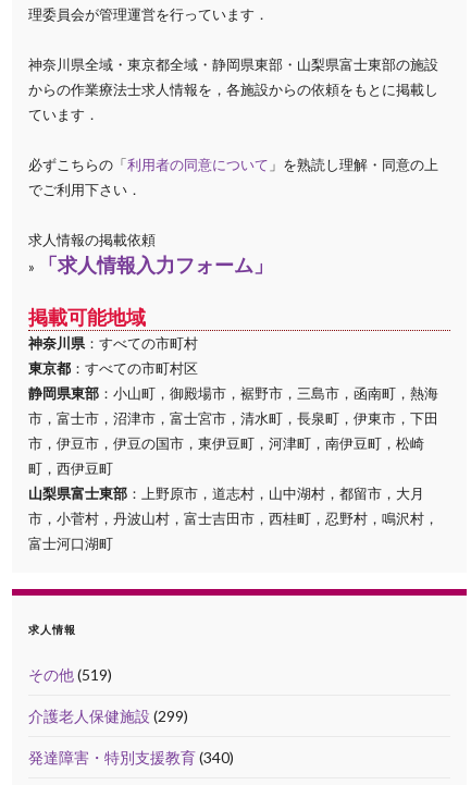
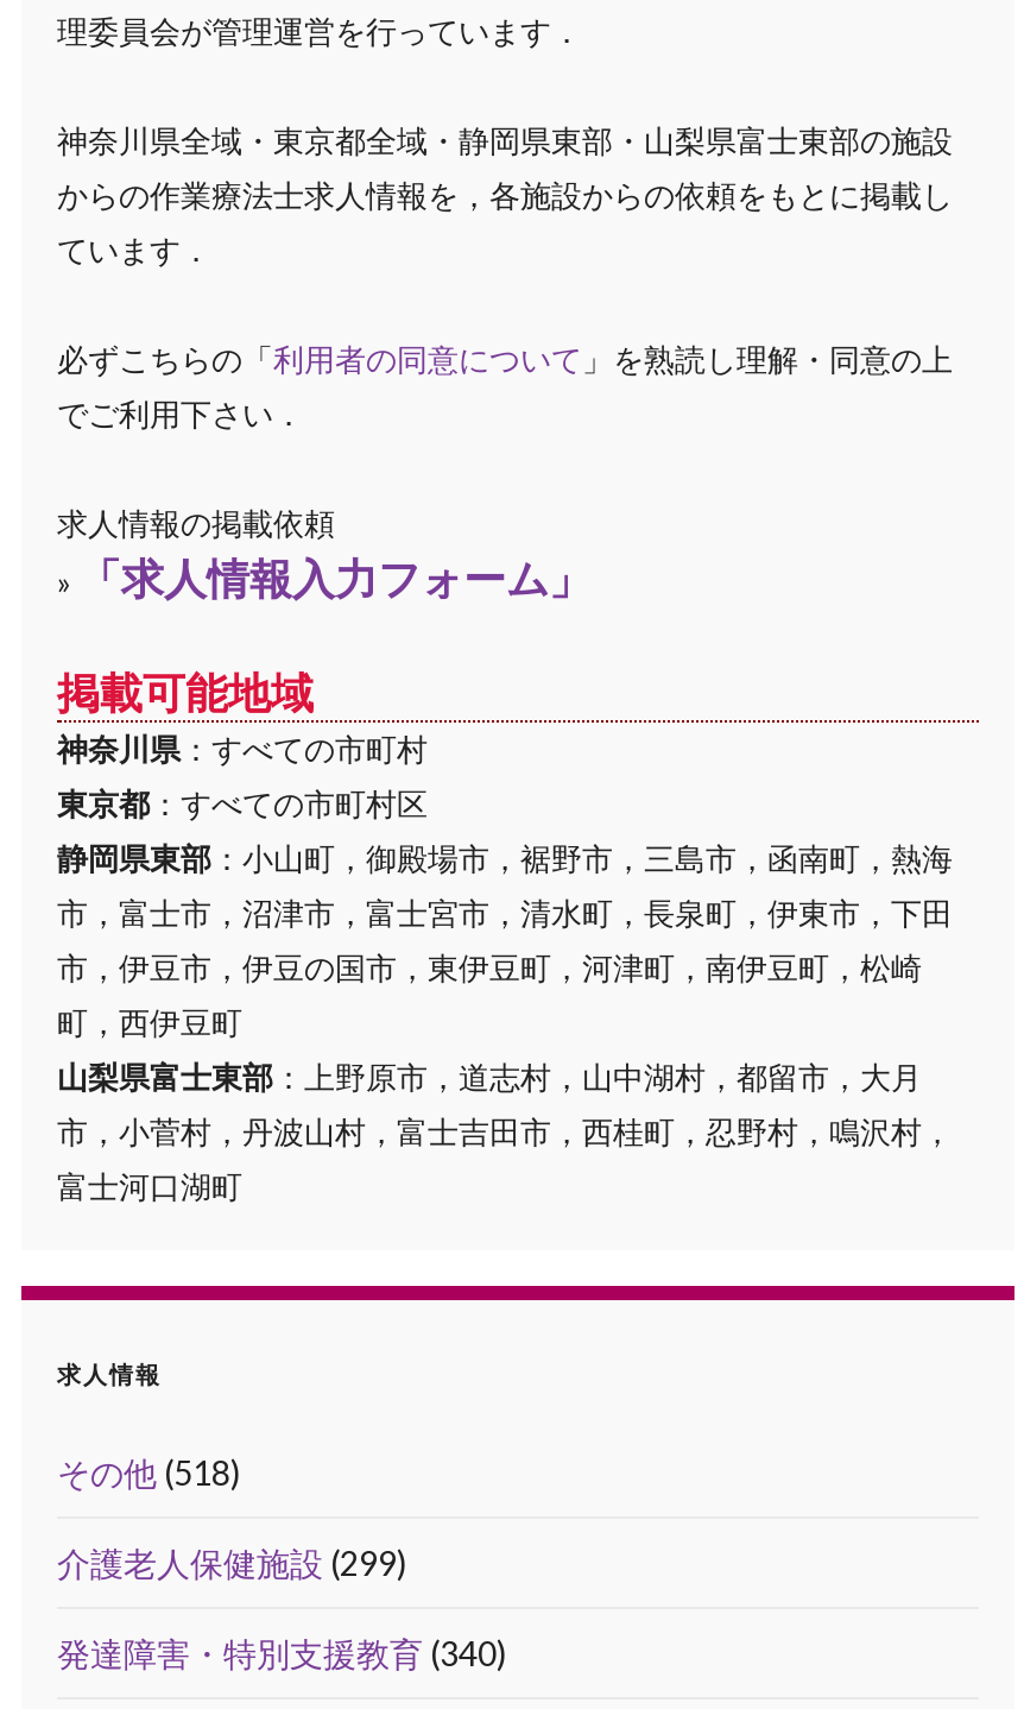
- その他(519)
+ その他(518)
